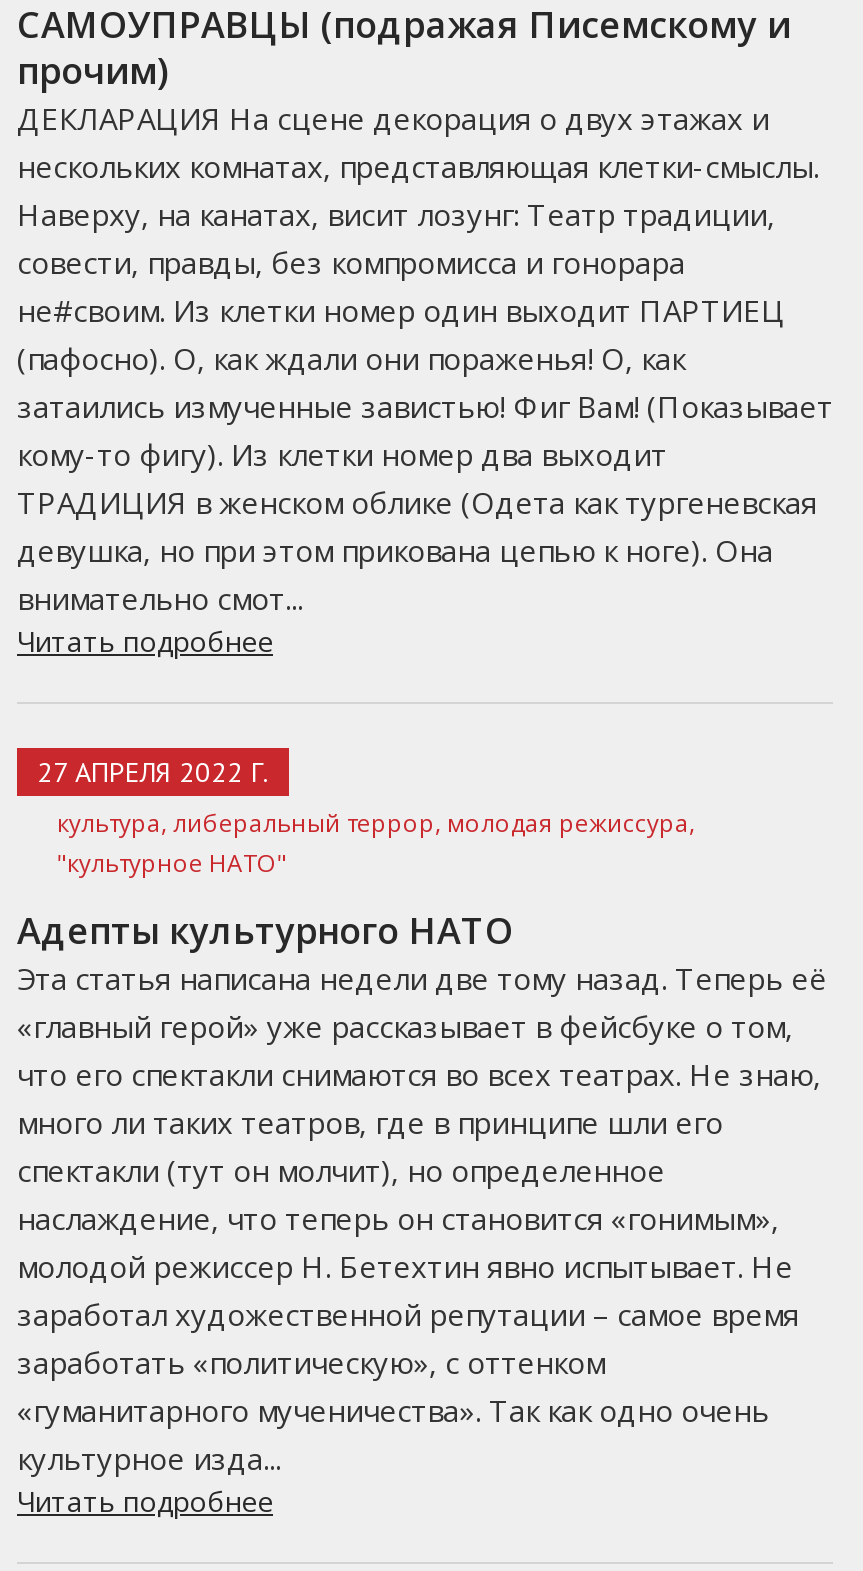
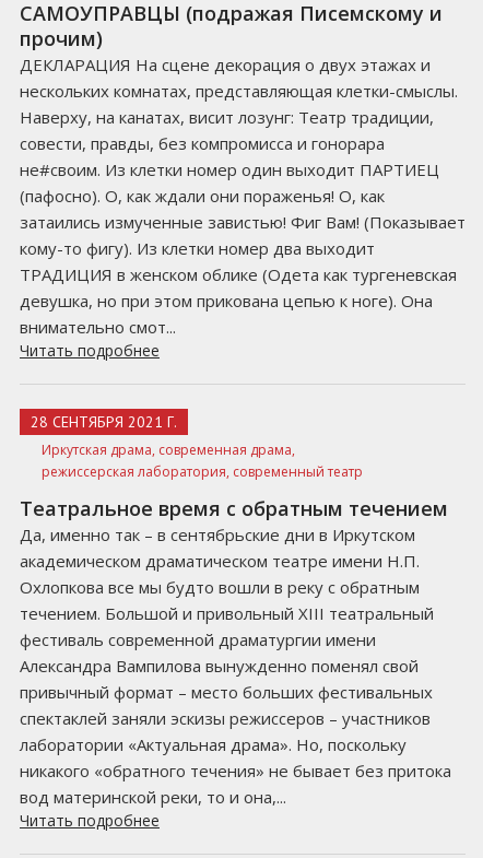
- 27 АПРЕЛЯ 2022 Г.
- культура, либеральный террор, молодая режиссура,
- "культурное НАТО"
+ 28 СЕНТЯБРЯ 2021 Г.
+ Иркутская драма, современная драма,
+ режиссерская лаборатория, современный театр

- Адепты культурного НАТО
- Эта статья написана недели две тому назад. Теперь её
- «главный герой» уже рассказывает в фейсбуке о том,
- что его спектакли снимаются во всех театрах. Не знаю,
- много ли таких театров, где в принципе шли его
- спектакли (тут он молчит), но определенное
- наслаждение, что теперь он становится «гонимым»,
- молодой режиссер Н. Бетехтин явно испытывает. Не
- заработал художественной репутации – самое время
- заработать «политическую», с оттенком
- «гуманитарного мученичества». Так как одно очень
- культурное изда...
+ Театральное время с обратным течением
+ Да, именно так – в сентябрьские дни в Иркутском
+ академическом драматическом театре имени Н.П.
+ Охлопкова все мы будто вошли в реку с обратным
+ течением. Большой и привольный XIII театральный
+ фестиваль современной драматургии имени
+ Александра Вампилова вынужденно поменял свой
+ привычный формат – место больших фестивальных
+ спектаклей заняли эскизы режиссеров – участников
+ лаборатории «Актуальная драма». Но, поскольку
+ никакого «обратного течения» не бывает без притока
+ вод материнской реки, то и она,...
